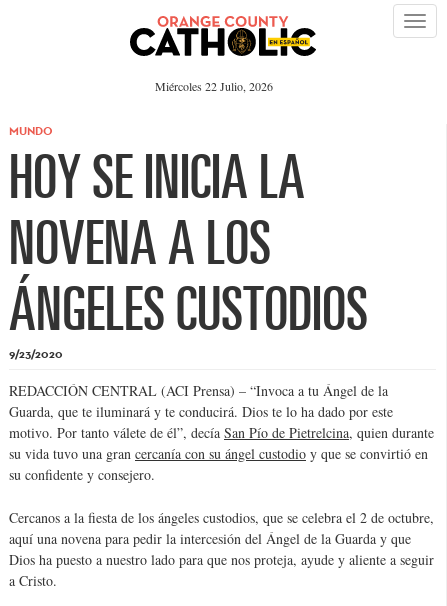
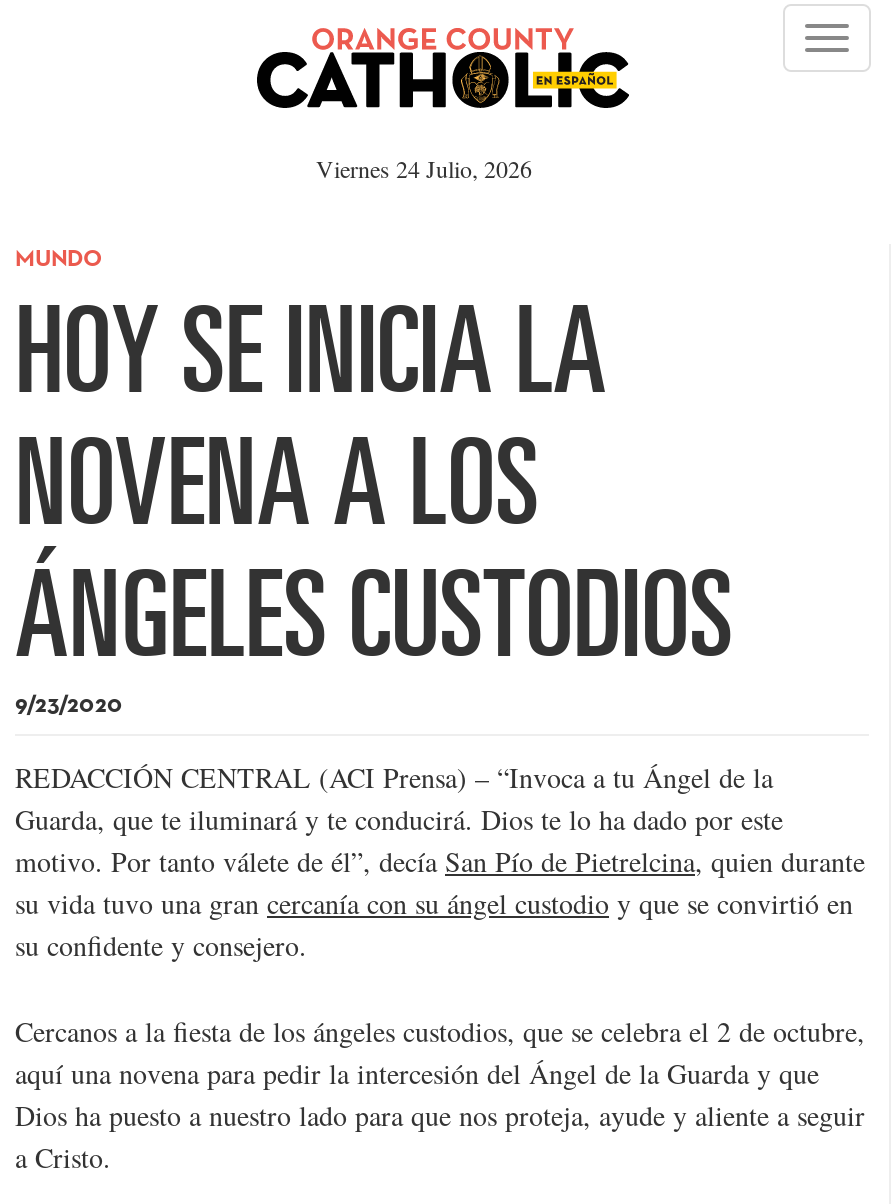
- Miércoles 22 Julio, 2026
+ Viernes 24 Julio, 2026
